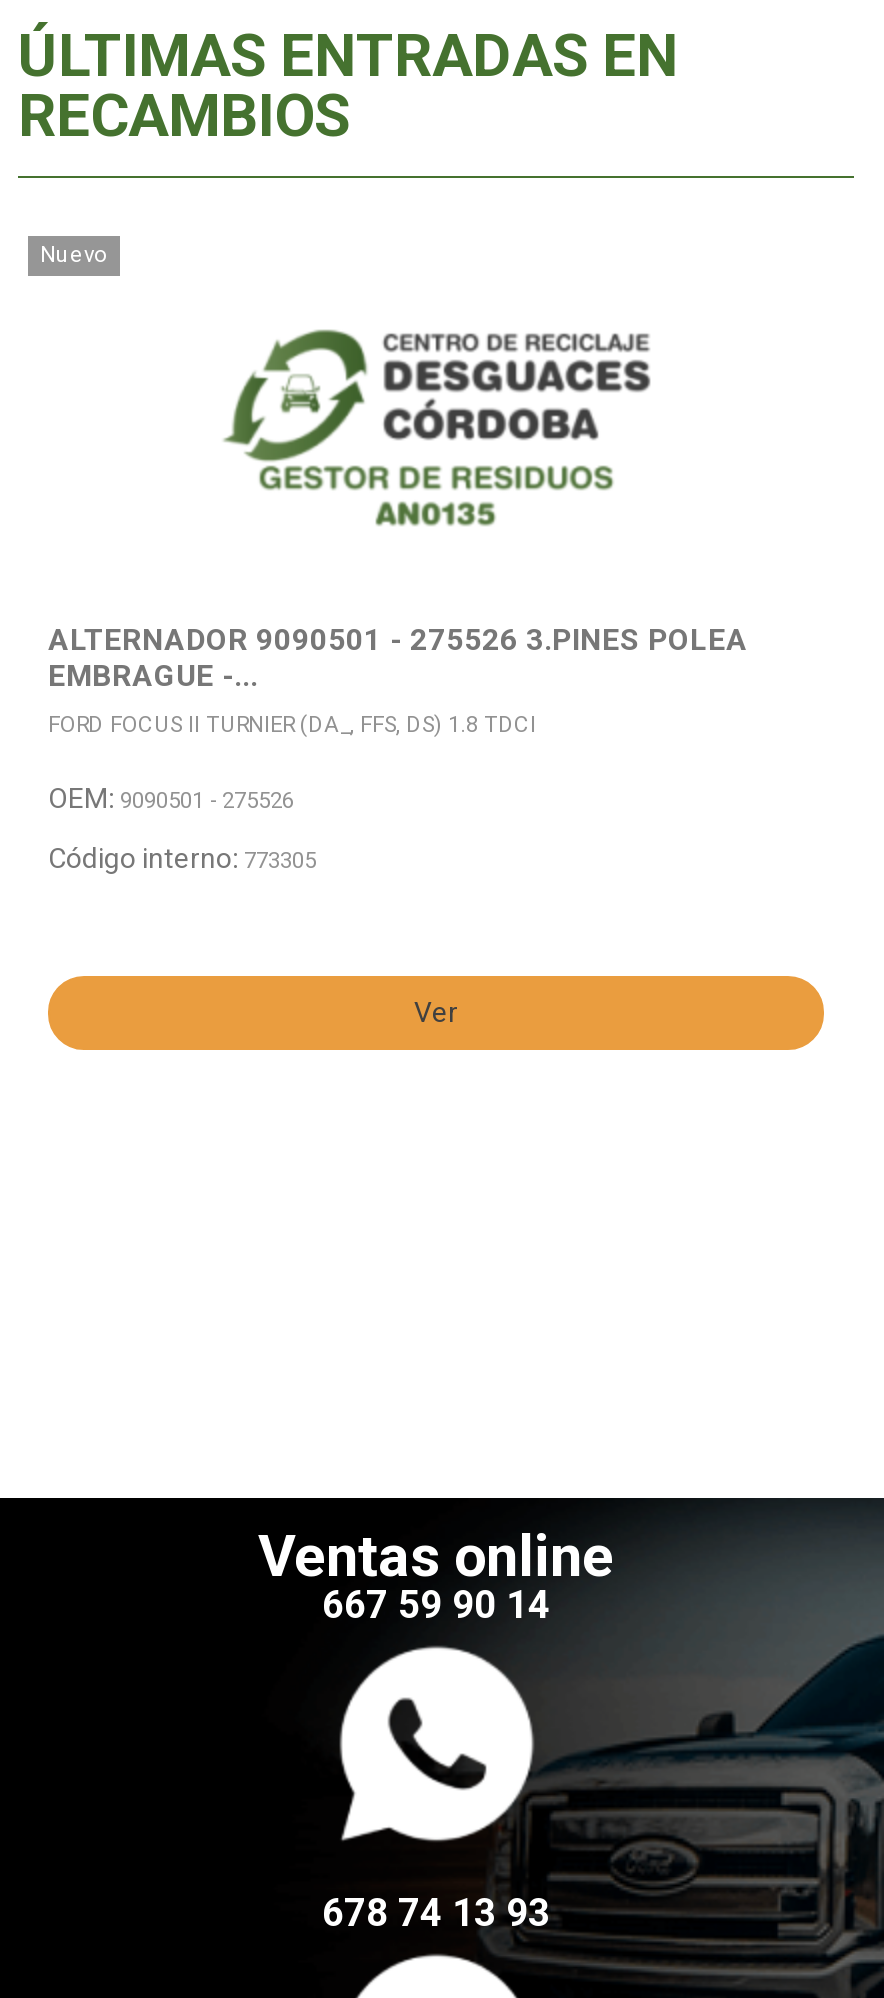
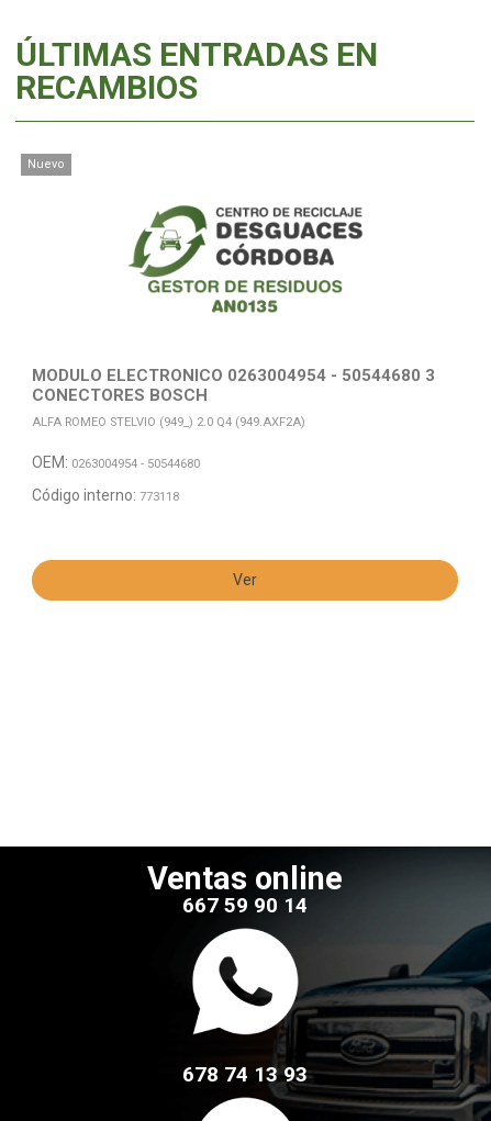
- ALTERNADOR 9090501 - 275526 3.PINES POLEA
- EMBRAGUE -...
+ MODULO ELECTRONICO 0263004954 - 50544680 3
+ CONECTORES BOSCH

- FORD FOCUS II TURNIER (DA_, FFS, DS) 1.8 TDCI
+ ALFA ROMEO STELVIO (949_) 2.0 Q4 (949.AXF2A)

- OEM: 9090501 - 275526
+ OEM: 0263004954 - 50544680

- Código interno: 773305
+ Código interno: 773118
